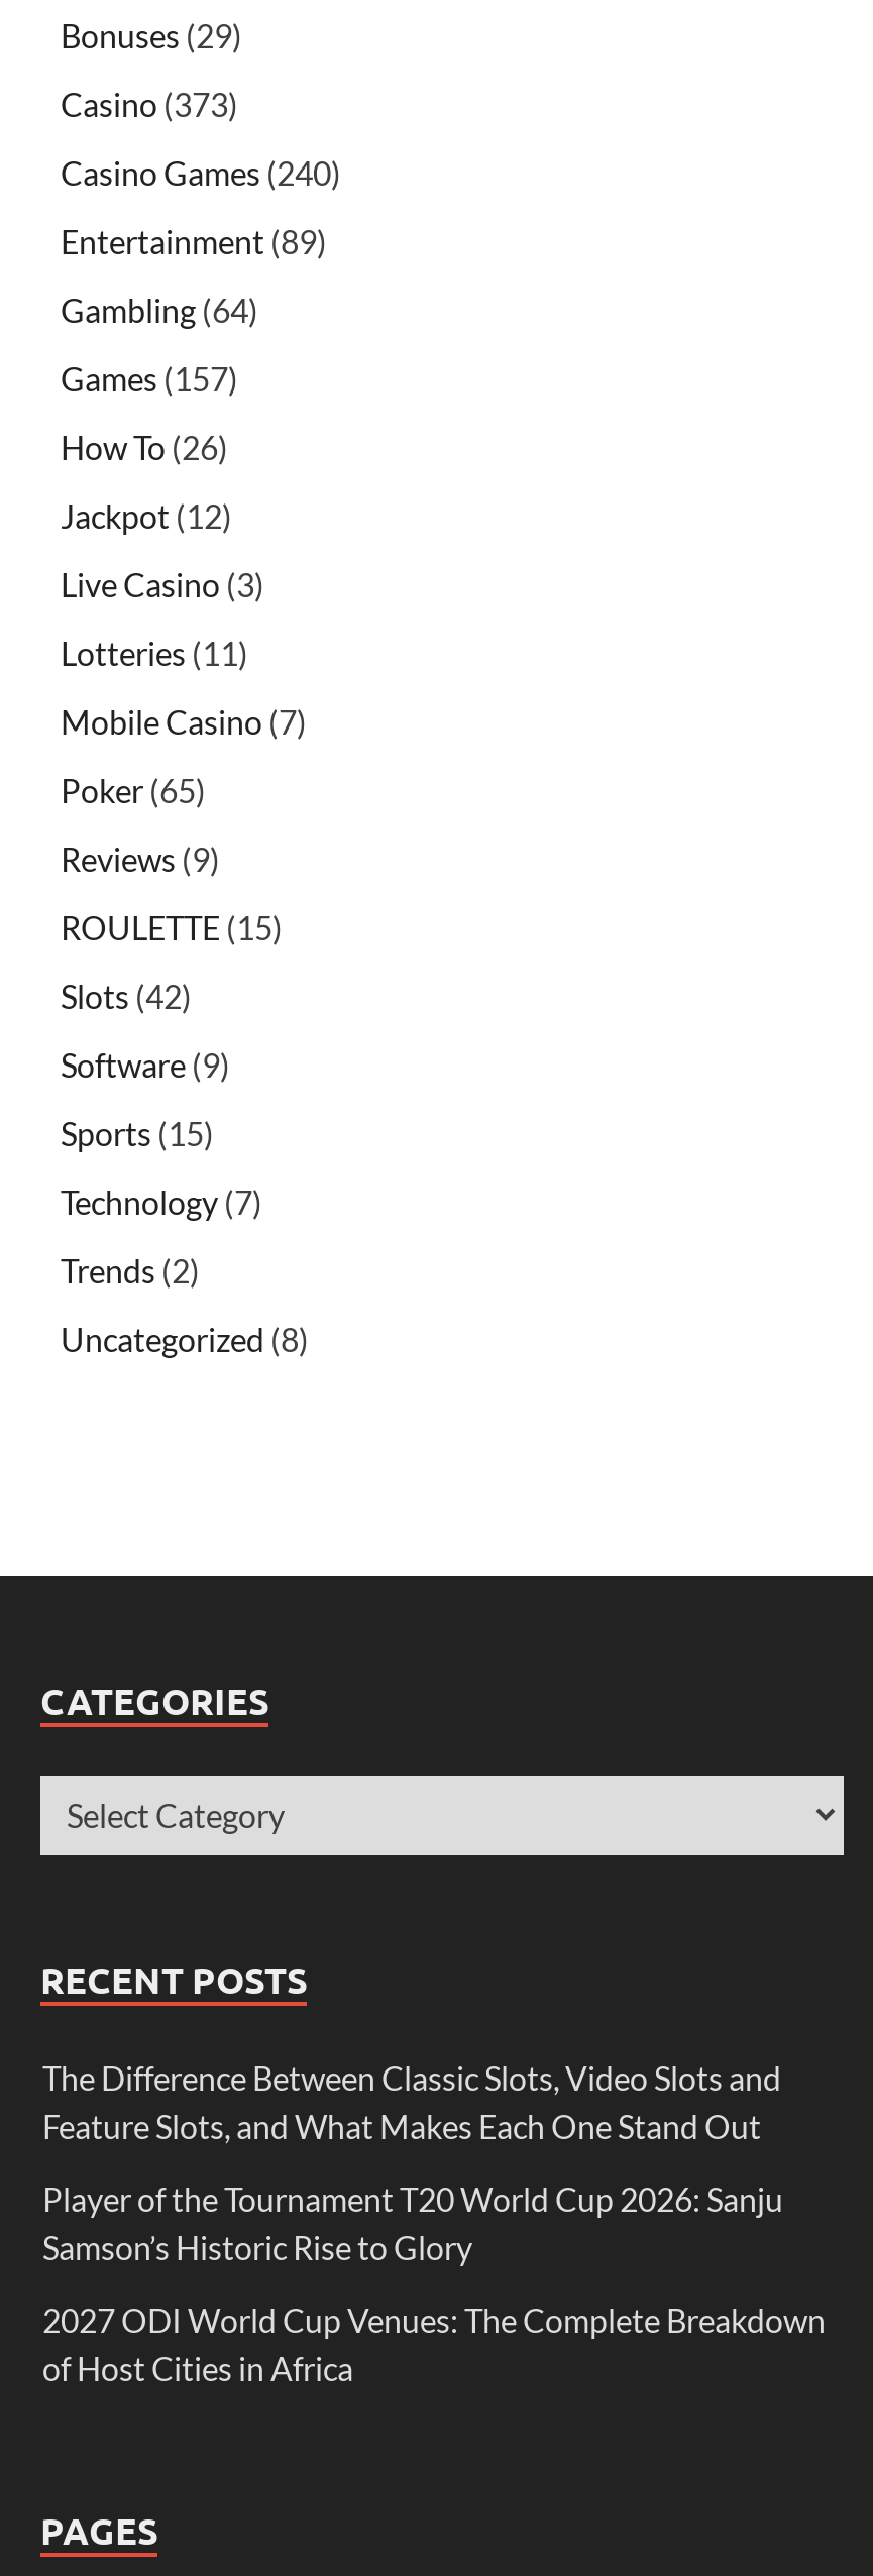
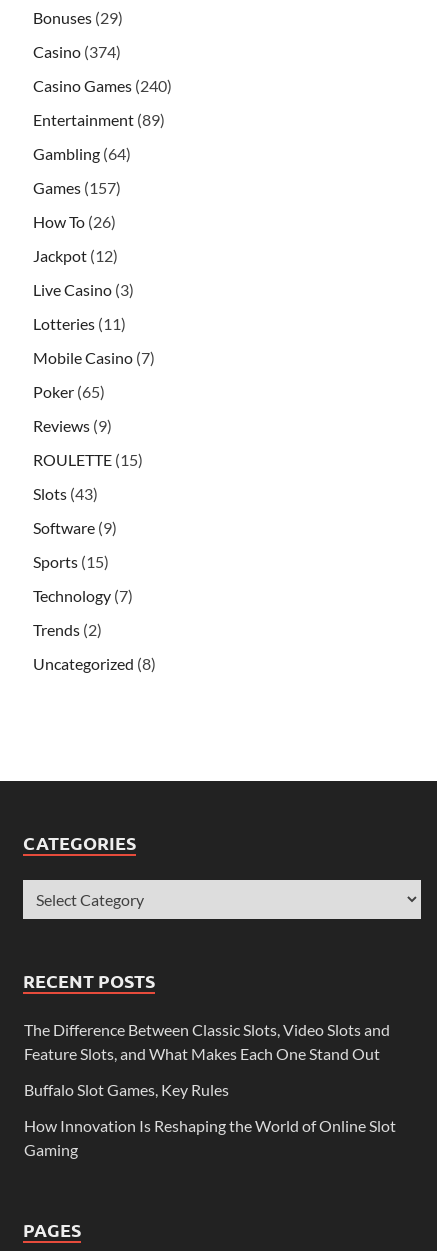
- Casino (373)
+ Casino (374)

- Slots (42)
+ Slots (43)

- Player of the Tournament T20 World Cup 2026: Sanju
- Samson’s Historic Rise to Glory
+ Buffalo Slot Games, Key Rules

- 2027 ODI World Cup Venues: The Complete Breakdown
- of Host Cities in Africa
+ How Innovation Is Reshaping the World of Online Slot
+ Gaming
